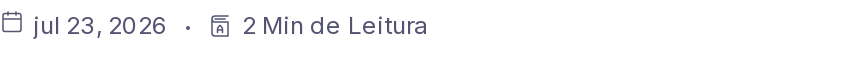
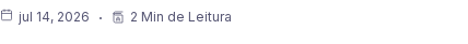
- jul 23, 2026
+ jul 14, 2026
